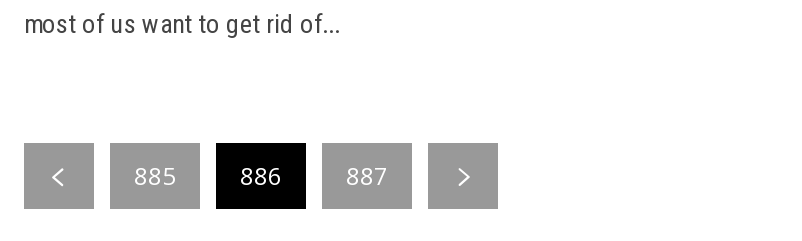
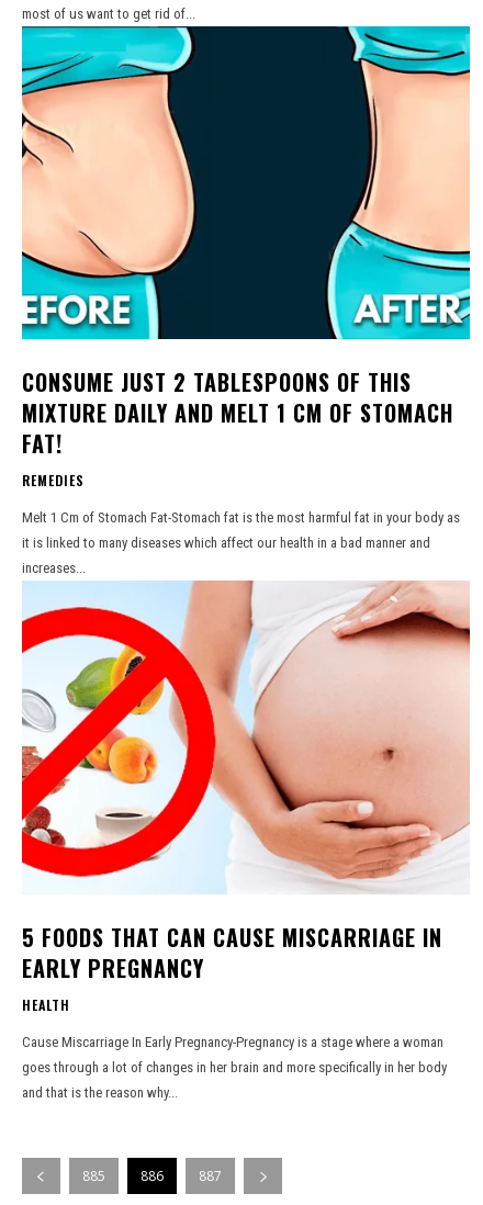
+ [image]
+ CONSUME JUST 2 TABLESPOONS OF THIS
+ MIXTURE DAILY AND MELT 1 CM OF STOMACH
+ FAT!
+ REMEDIES
+ Melt 1 Cm of Stomach Fat-Stomach fat is the most harmful fat in your body as
+ it is linked to many diseases which affect our health in a bad manner and
+ increases...

+ [image]
+ 5 FOODS THAT CAN CAUSE MISCARRIAGE IN
+ EARLY PREGNANCY
+ HEALTH
+ Cause Miscarriage In Early Pregnancy-Pregnancy is a stage where a woman
+ goes through a lot of changes in her brain and more specifically in her body
+ and that is the reason why...
